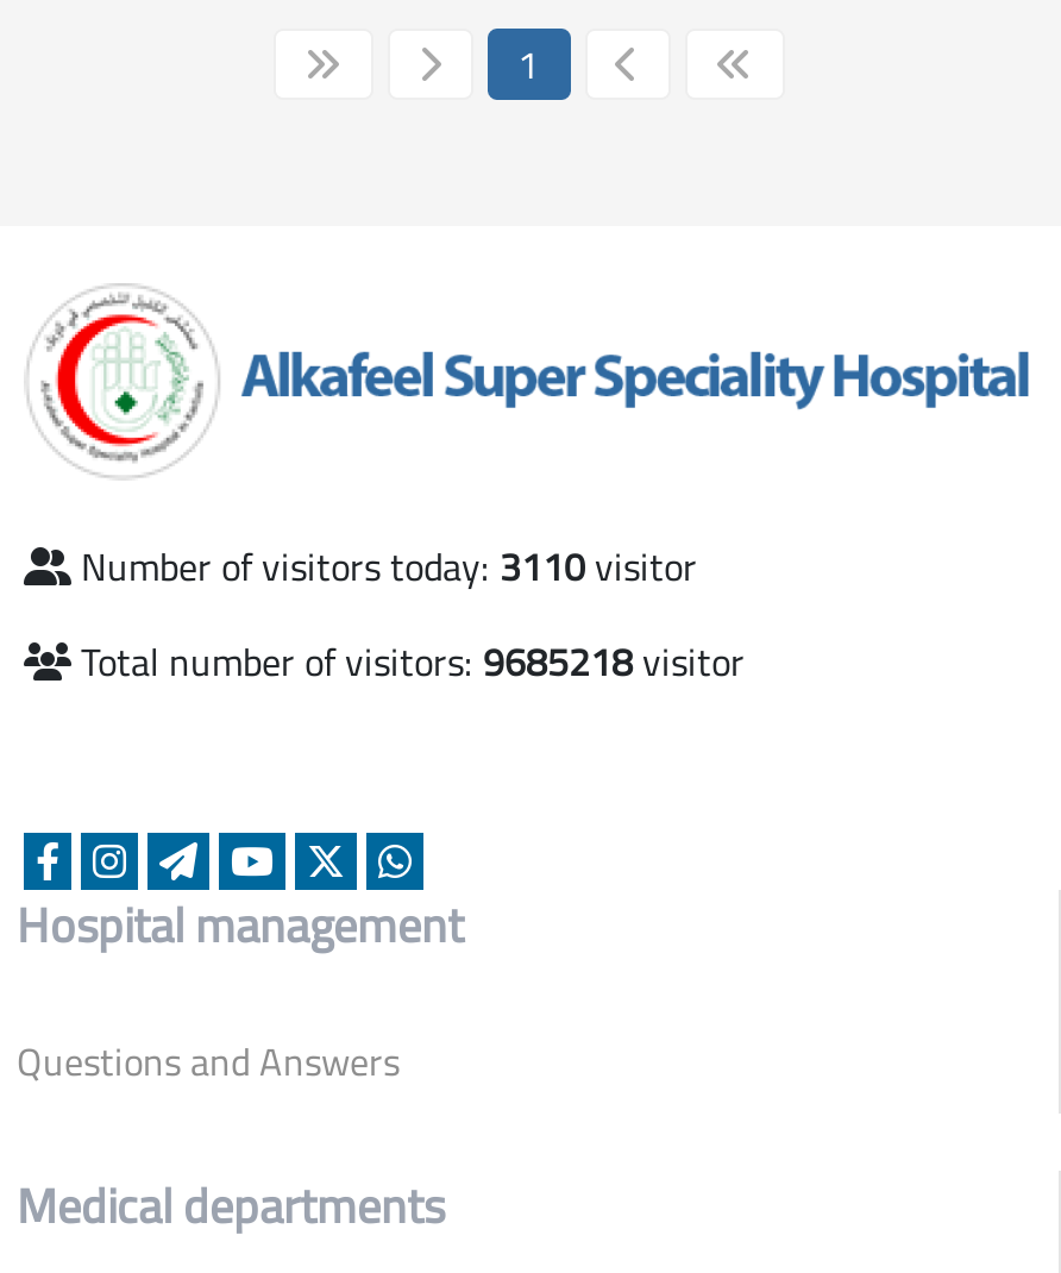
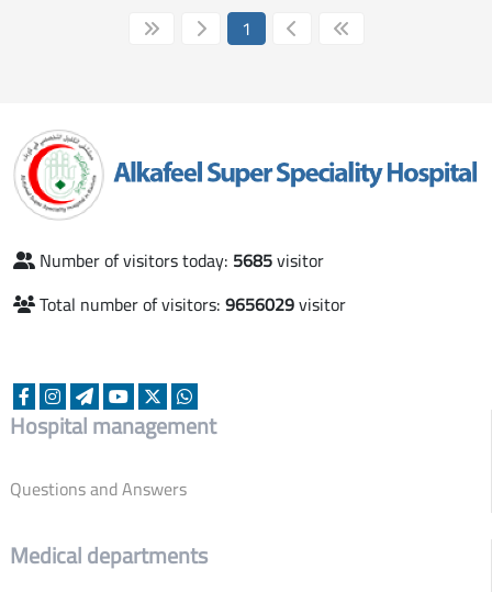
- Number of visitors today: 3110 visitor
+ Number of visitors today: 5685 visitor

- Total number of visitors: 9685218 visitor
+ Total number of visitors: 9656029 visitor
